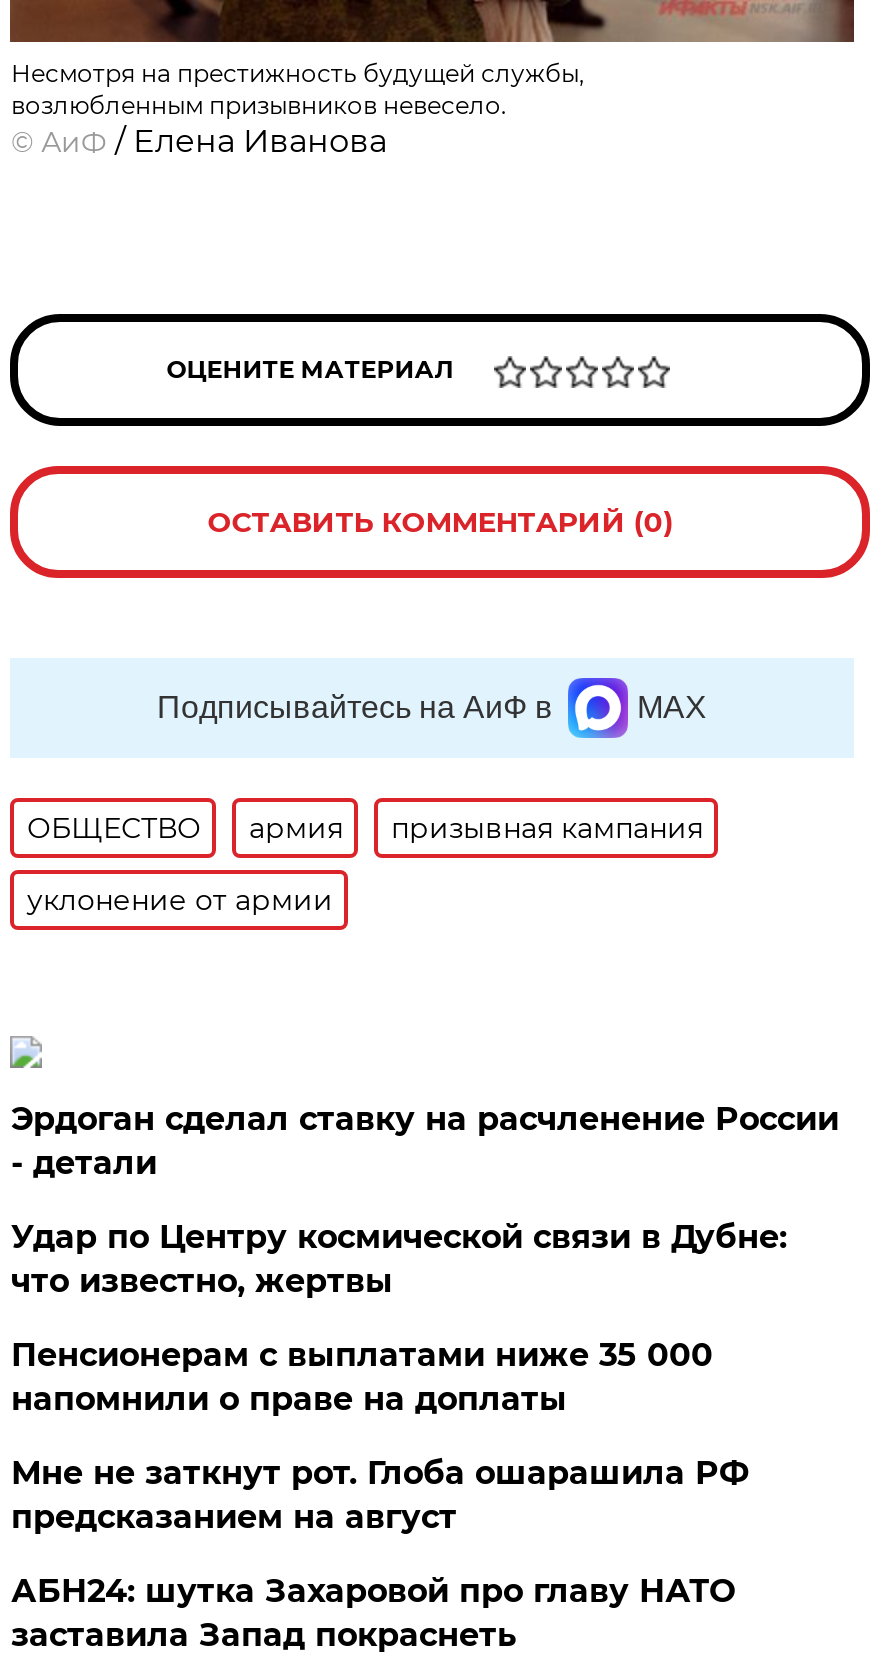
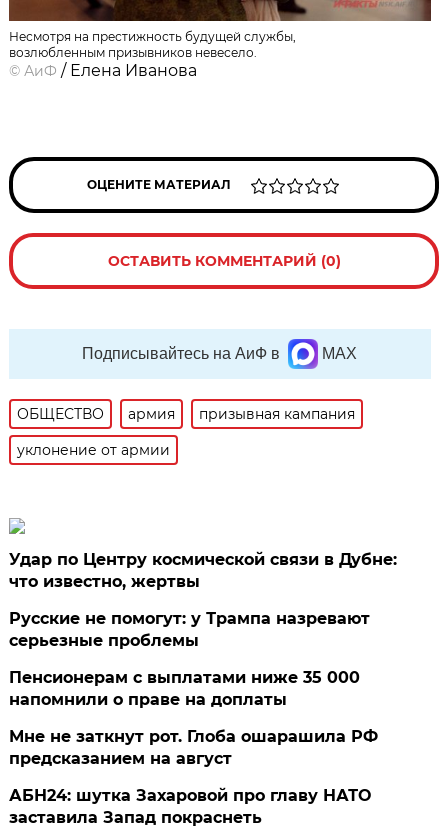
- Эрдоган сделал ставку на расчленение России
- - детали

moved up: Удар по Центру космической связи в Дубне: | что известно, жертвы

+ Русские не помогут: у Трампа назревают
+ серьезные проблемы
